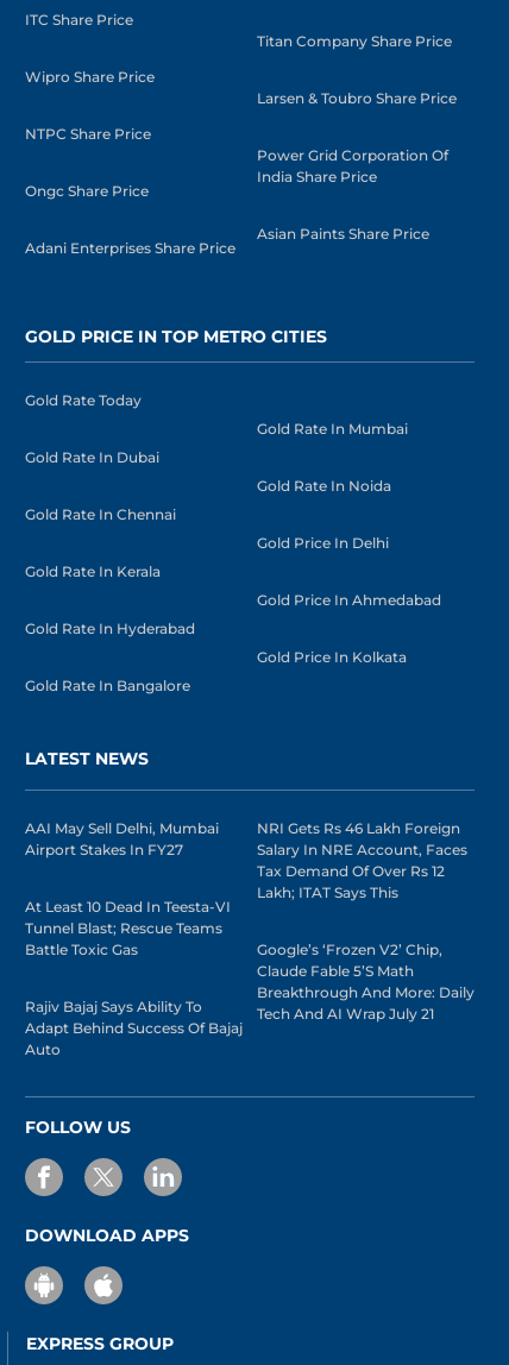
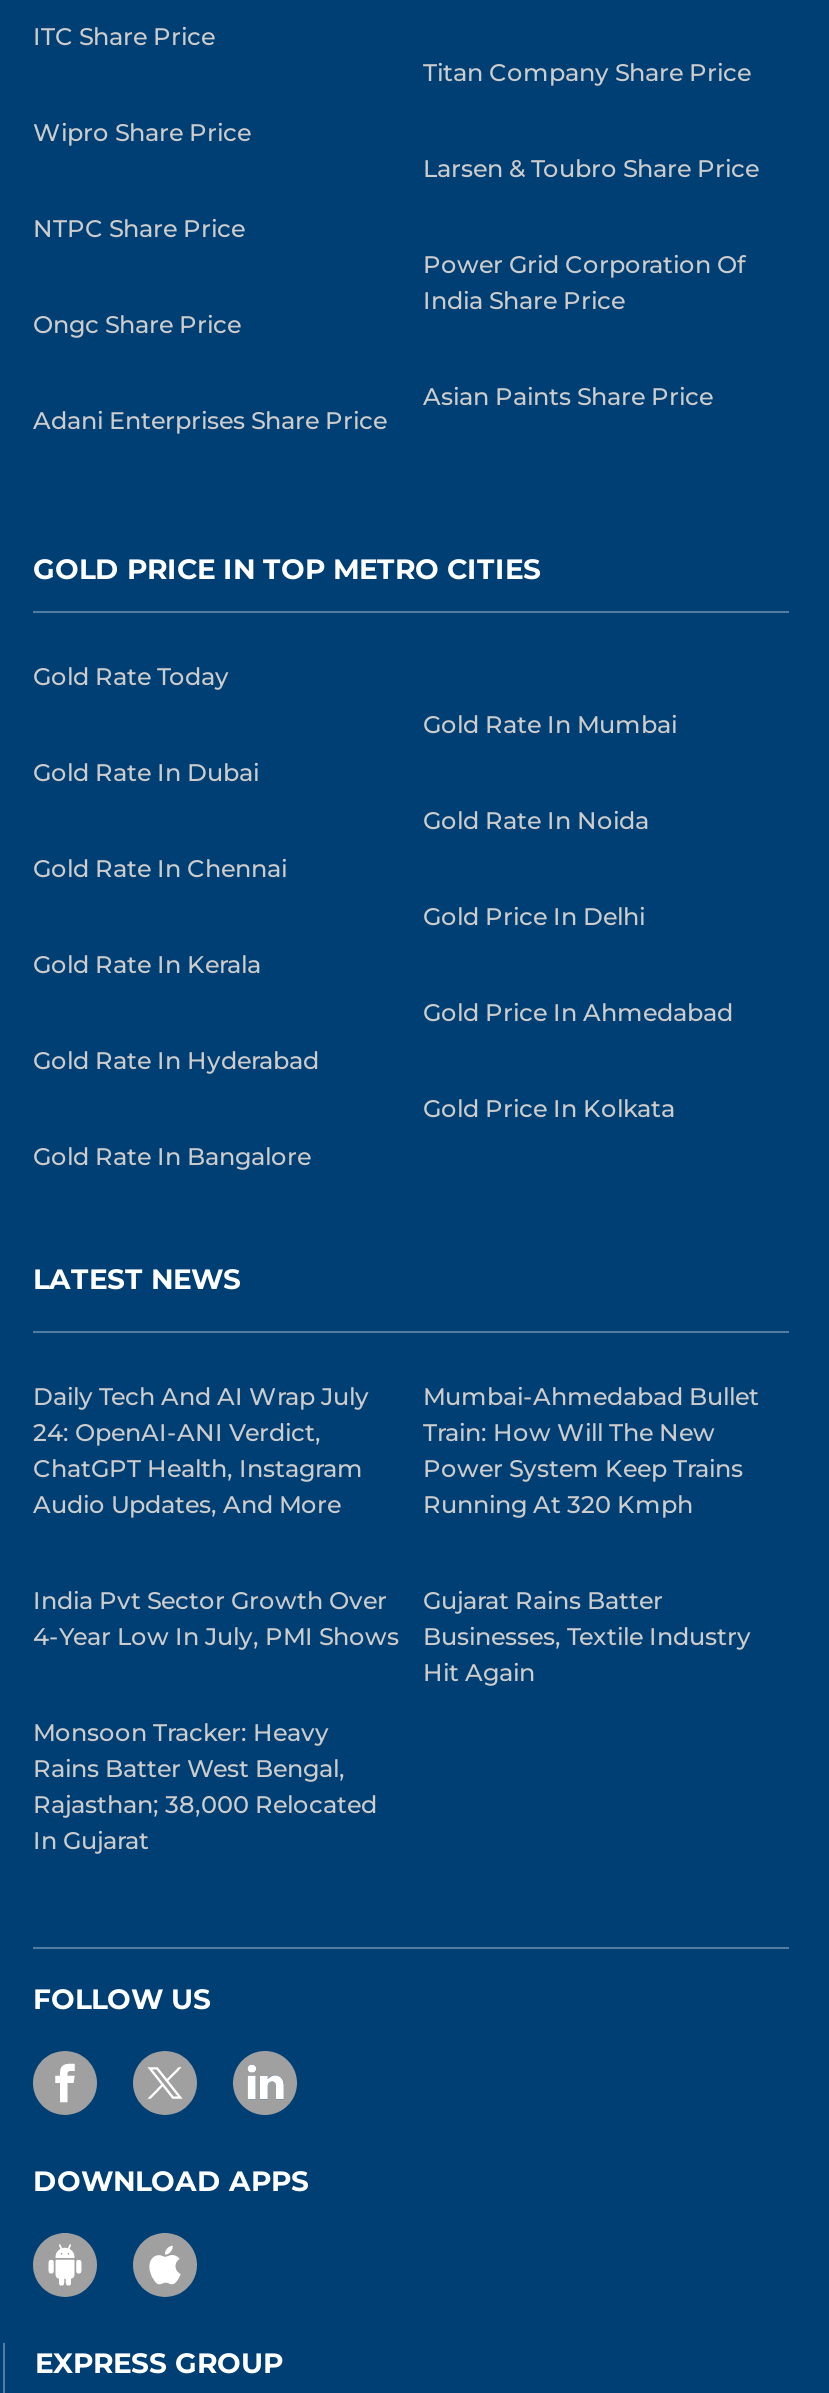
- AAI May Sell Delhi, Mumbai
- Airport Stakes In FY27
+ Daily Tech And AI Wrap July
+ 24: OpenAI-ANI Verdict,
+ ChatGPT Health, Instagram
+ Audio Updates, And More

- NRI Gets Rs 46 Lakh Foreign
- Salary In NRE Account, Faces
- Tax Demand Of Over Rs 12
- Lakh; ITAT Says This
+ Mumbai-Ahmedabad Bullet
+ Train: How Will The New
+ Power System Keep Trains
+ Running At 320 Kmph

- At Least 10 Dead In Teesta-VI
- Tunnel Blast; Rescue Teams
- Battle Toxic Gas
+ India Pvt Sector Growth Over
+ 4-Year Low In July, PMI Shows

- Google’s ‘Frozen V2’ Chip,
- Claude Fable 5’s Math
- Breakthrough And More: Daily
- Tech And AI Wrap July 21
+ Gujarat Rains Batter
+ Businesses, Textile Industry
+ Hit Again

- Rajiv Bajaj Says Ability To
- Adapt Behind Success Of Bajaj
- Auto
+ Monsoon Tracker: Heavy
+ Rains Batter West Bengal,
+ Rajasthan; 38,000 Relocated
+ In Gujarat
